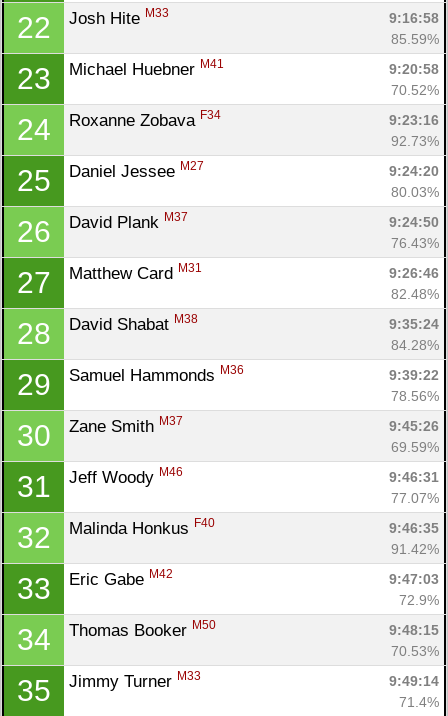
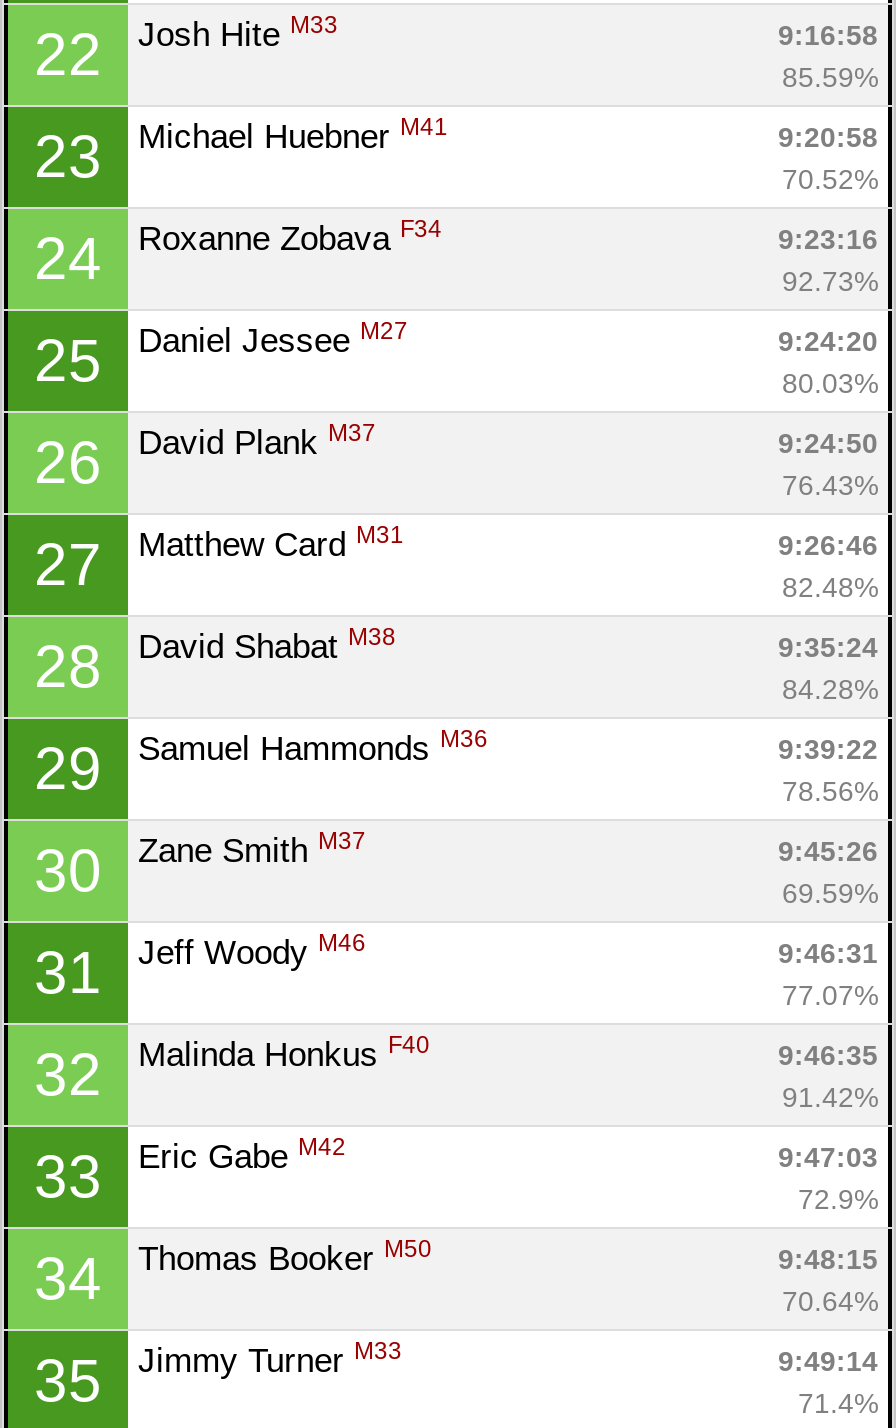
- 70.53%
+ 70.64%
